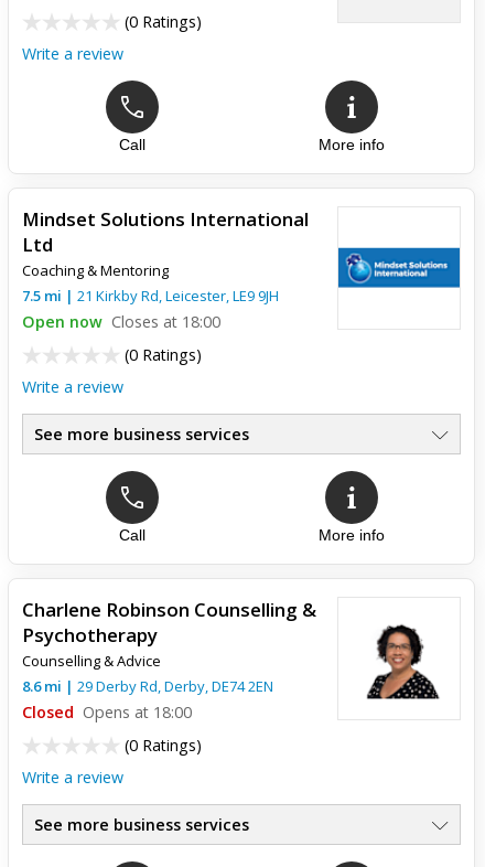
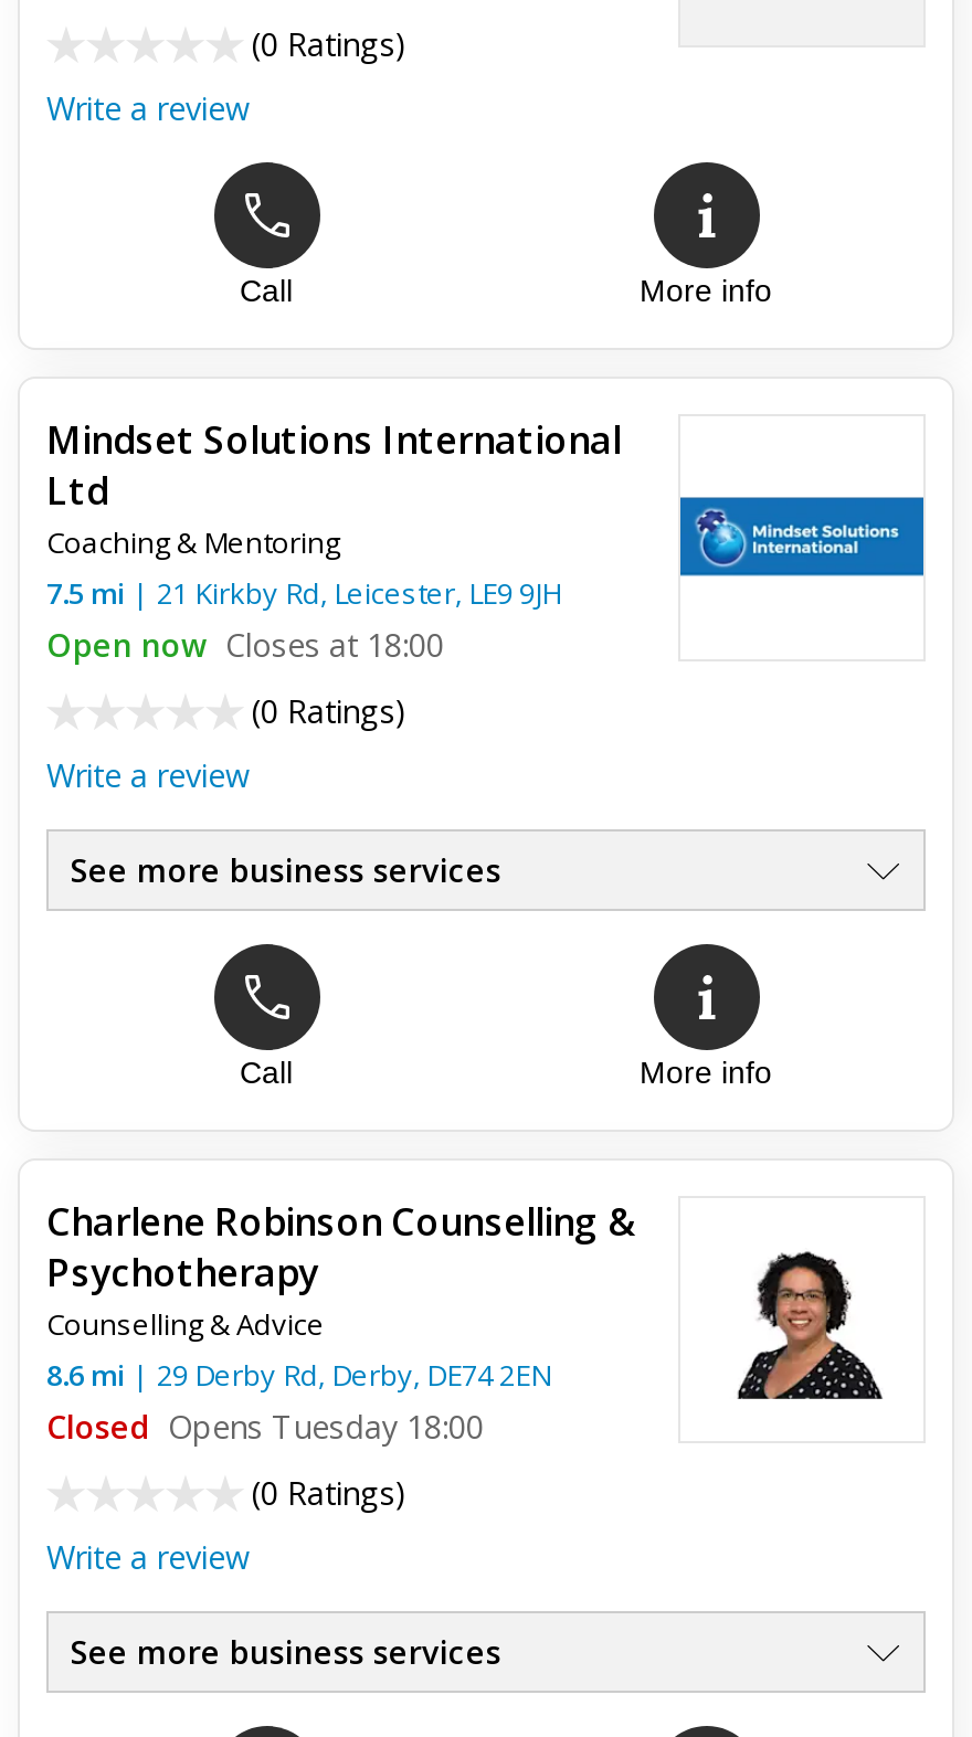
- Closed Opens at 18:00
+ Closed Opens Tuesday 18:00
